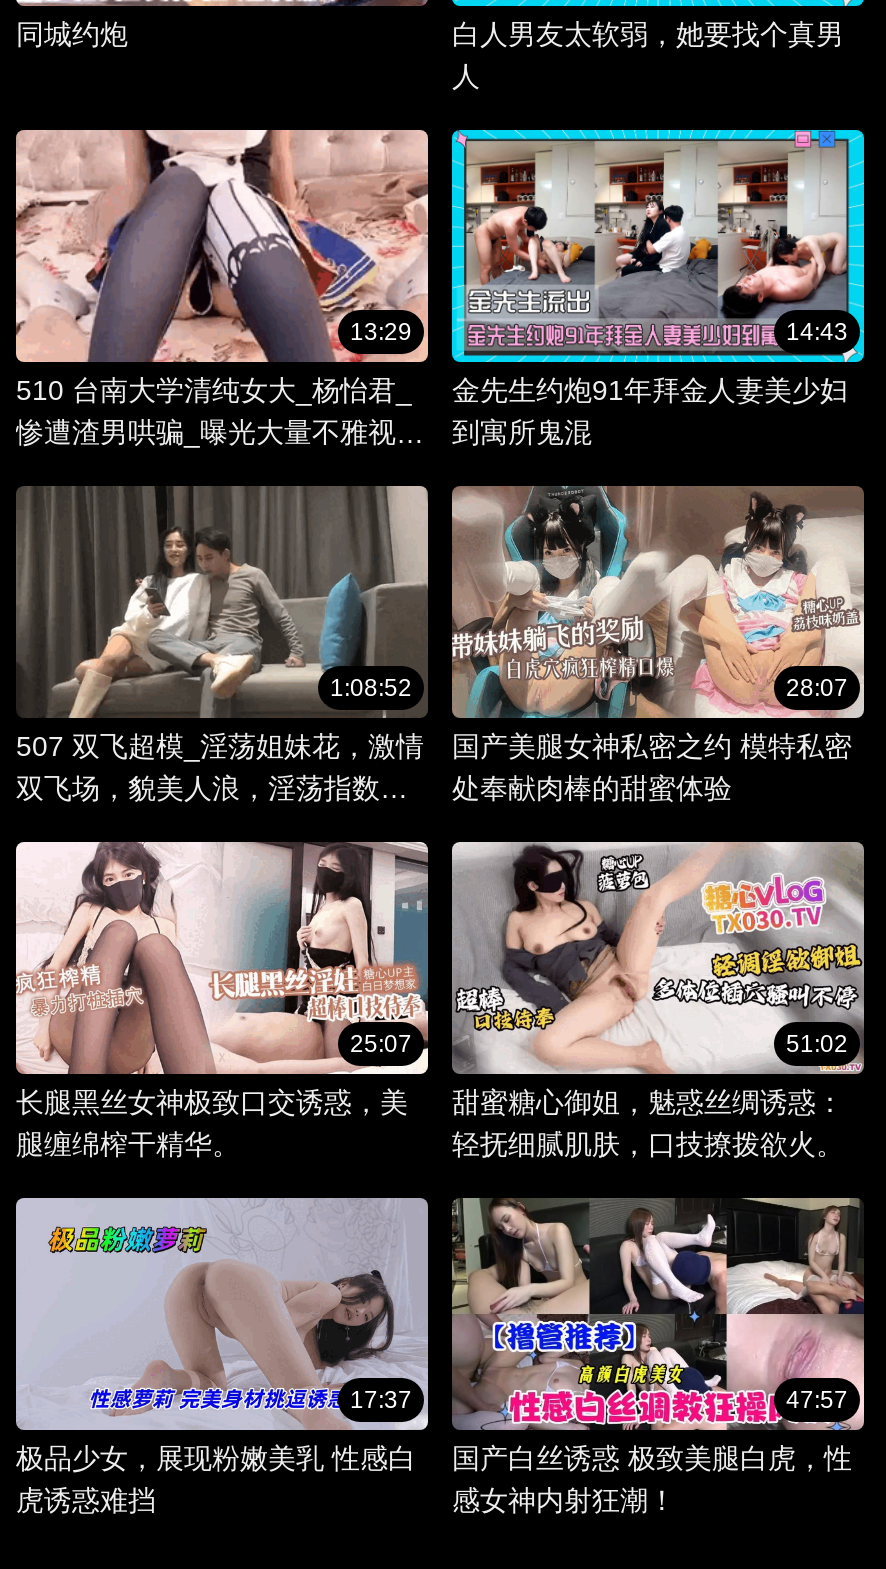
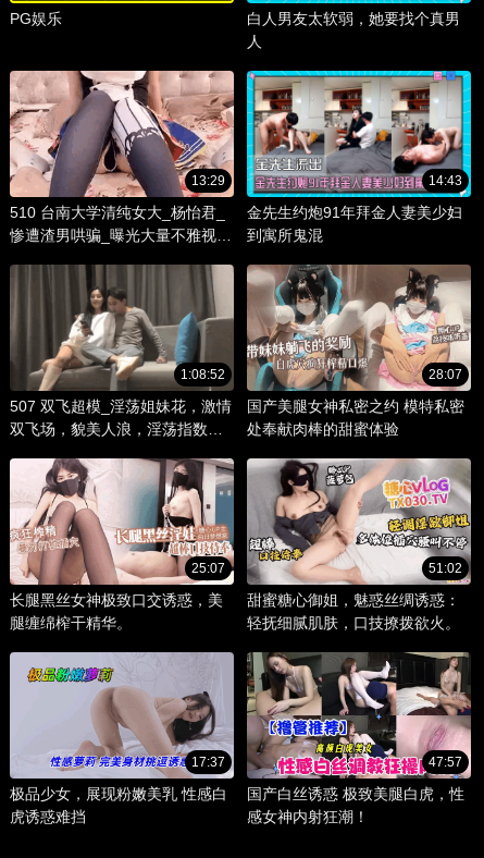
- 同城约炮
+ PG娱乐
